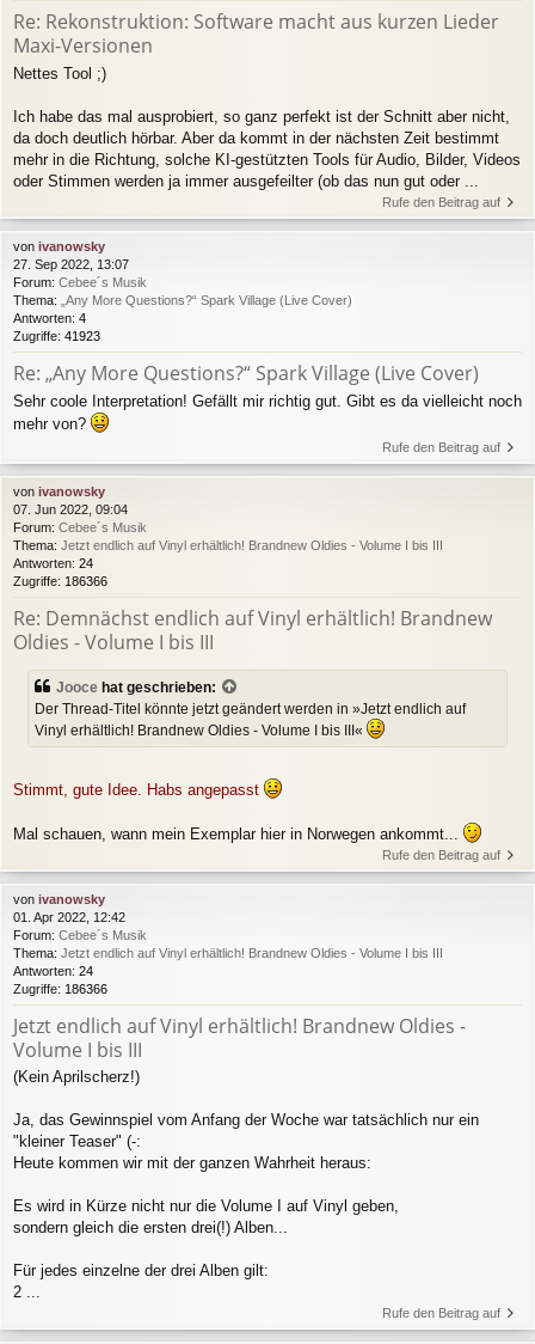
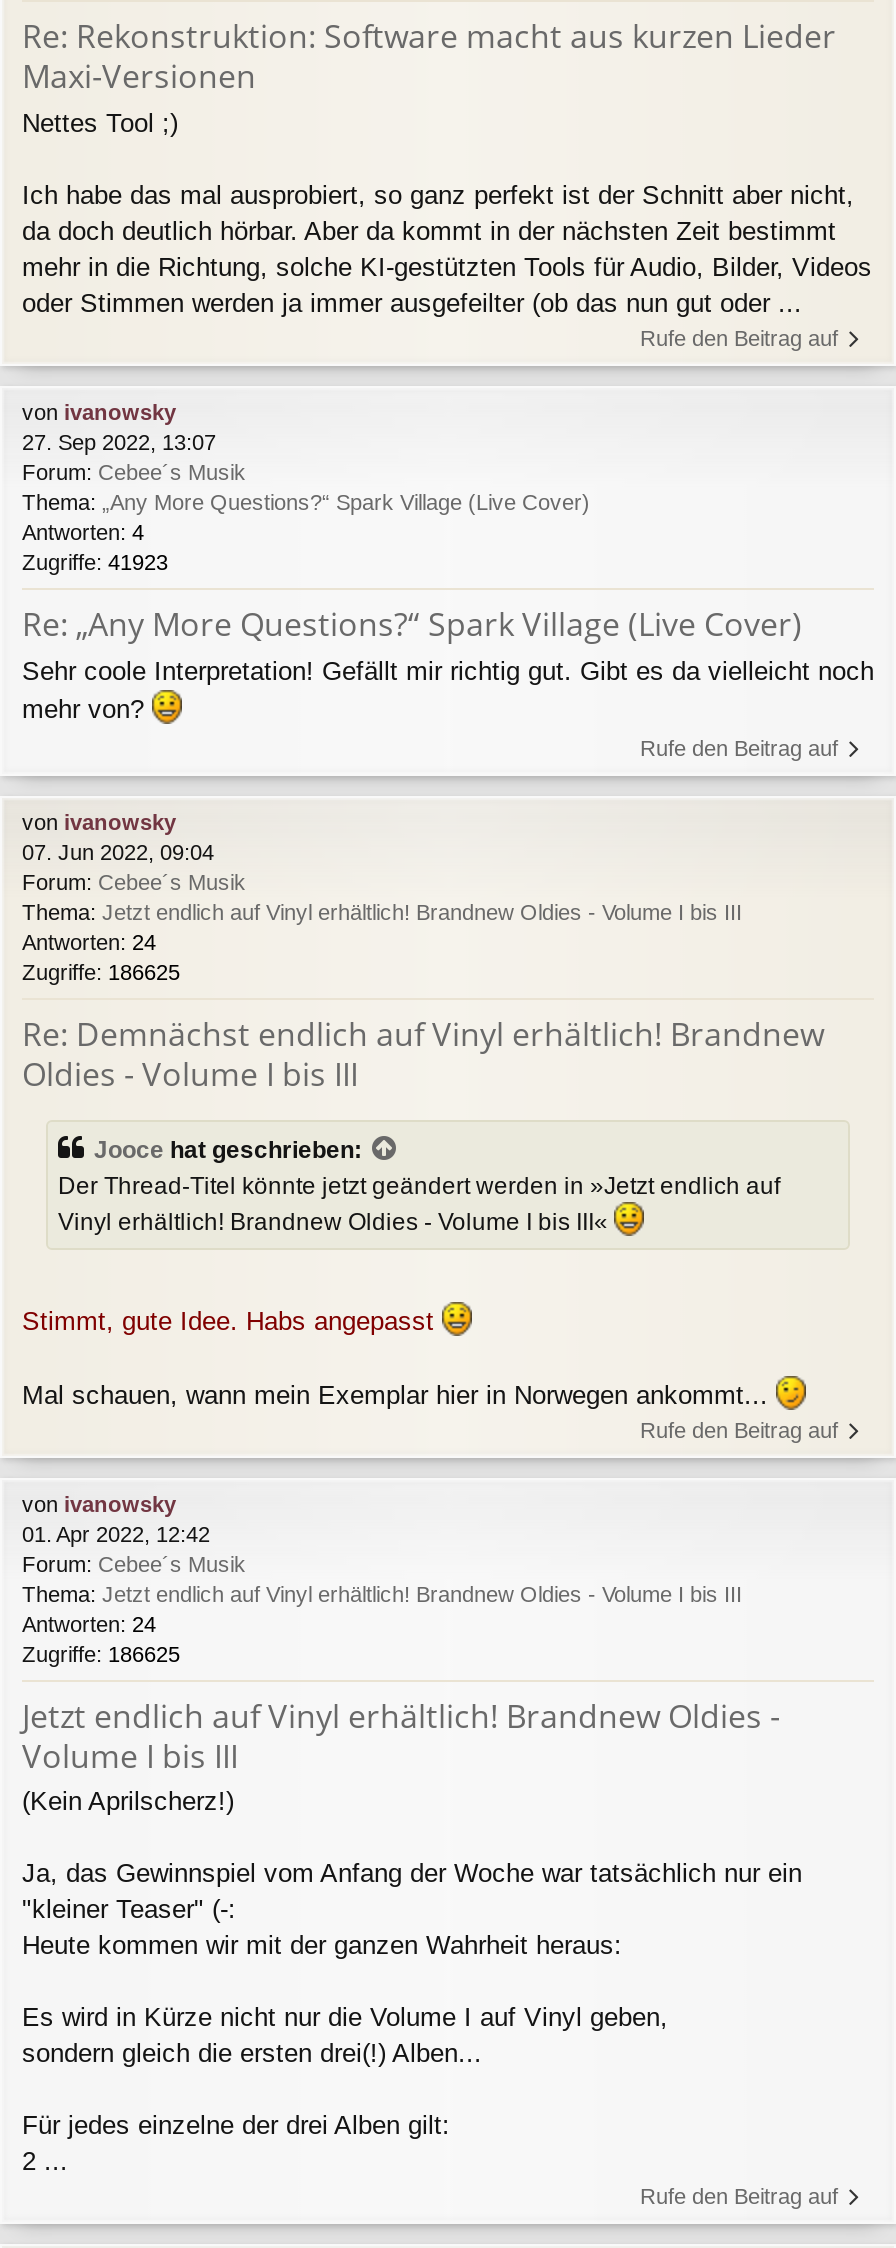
- Zugriffe: 186366
+ Zugriffe: 186625

- Zugriffe: 186366
+ Zugriffe: 186625
